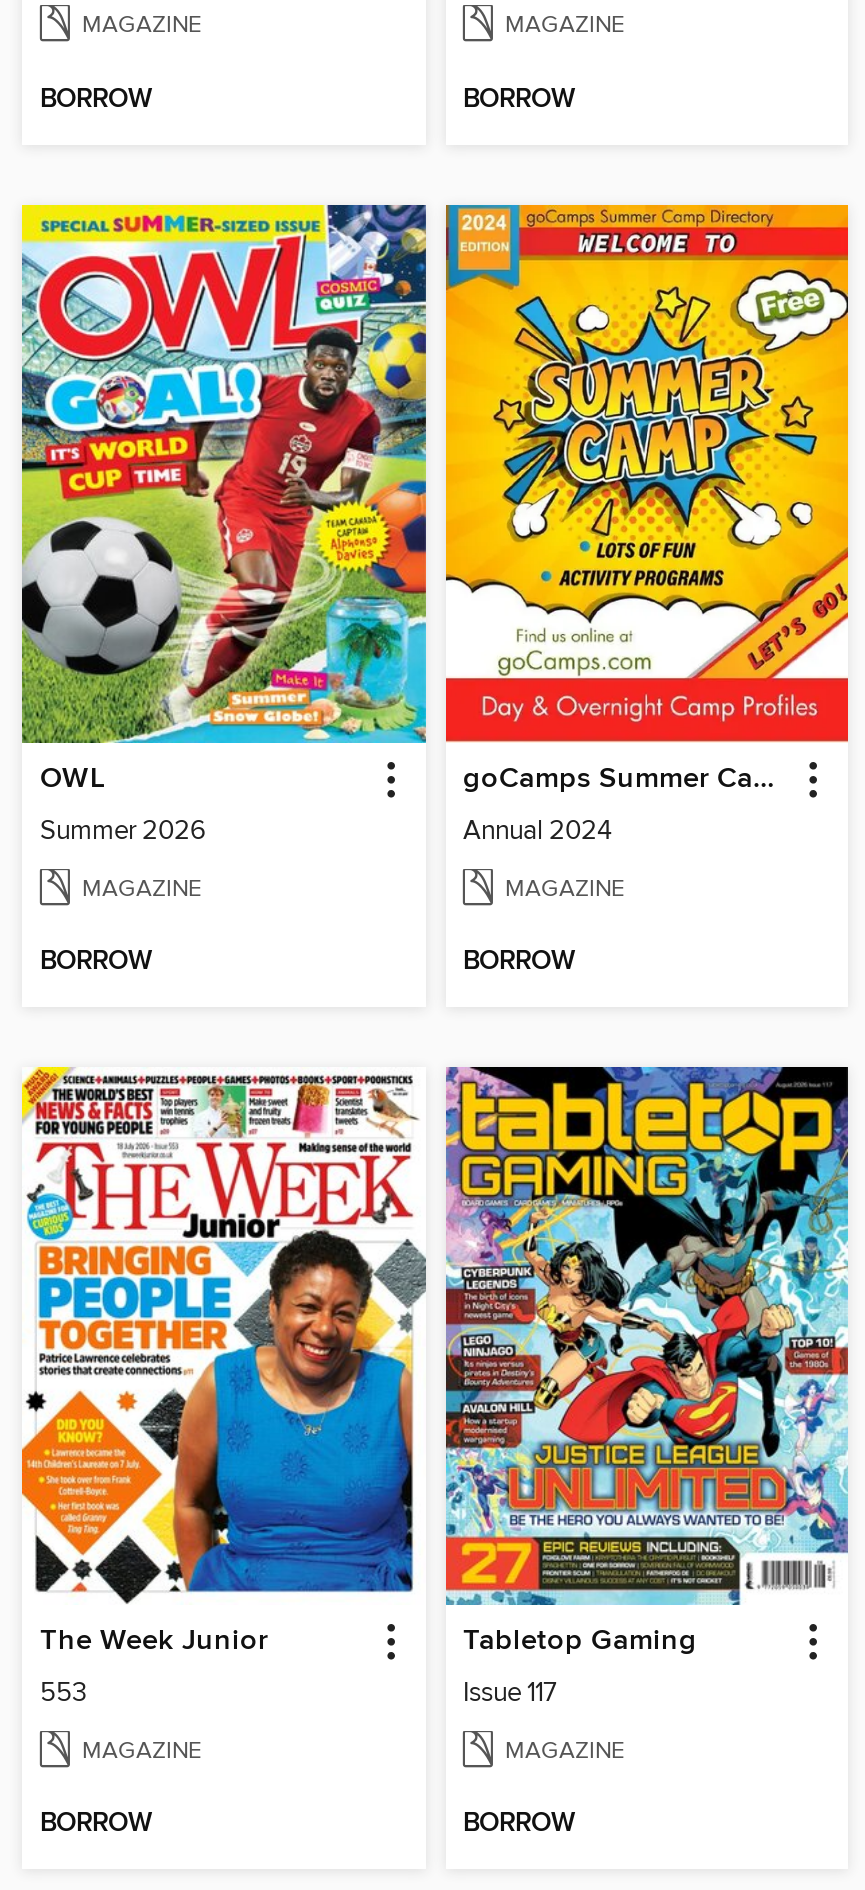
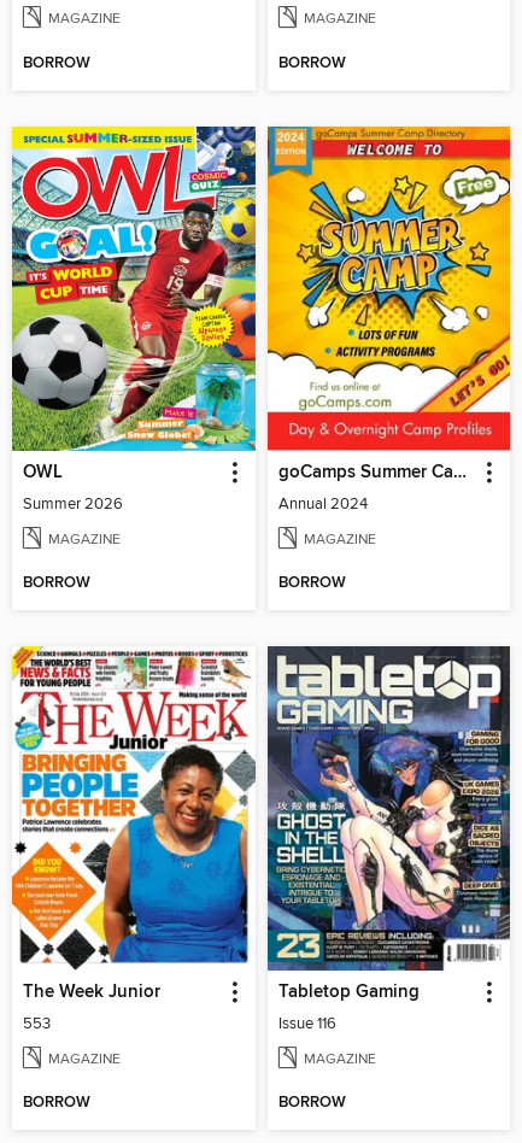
- [image]
- Issue 117
+ [image]
+ Issue 116
